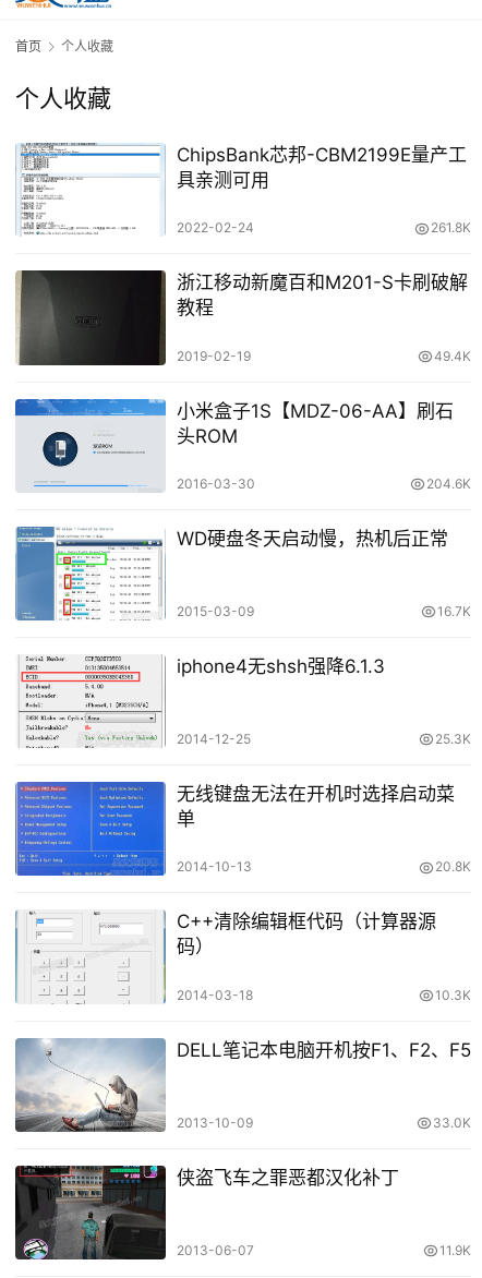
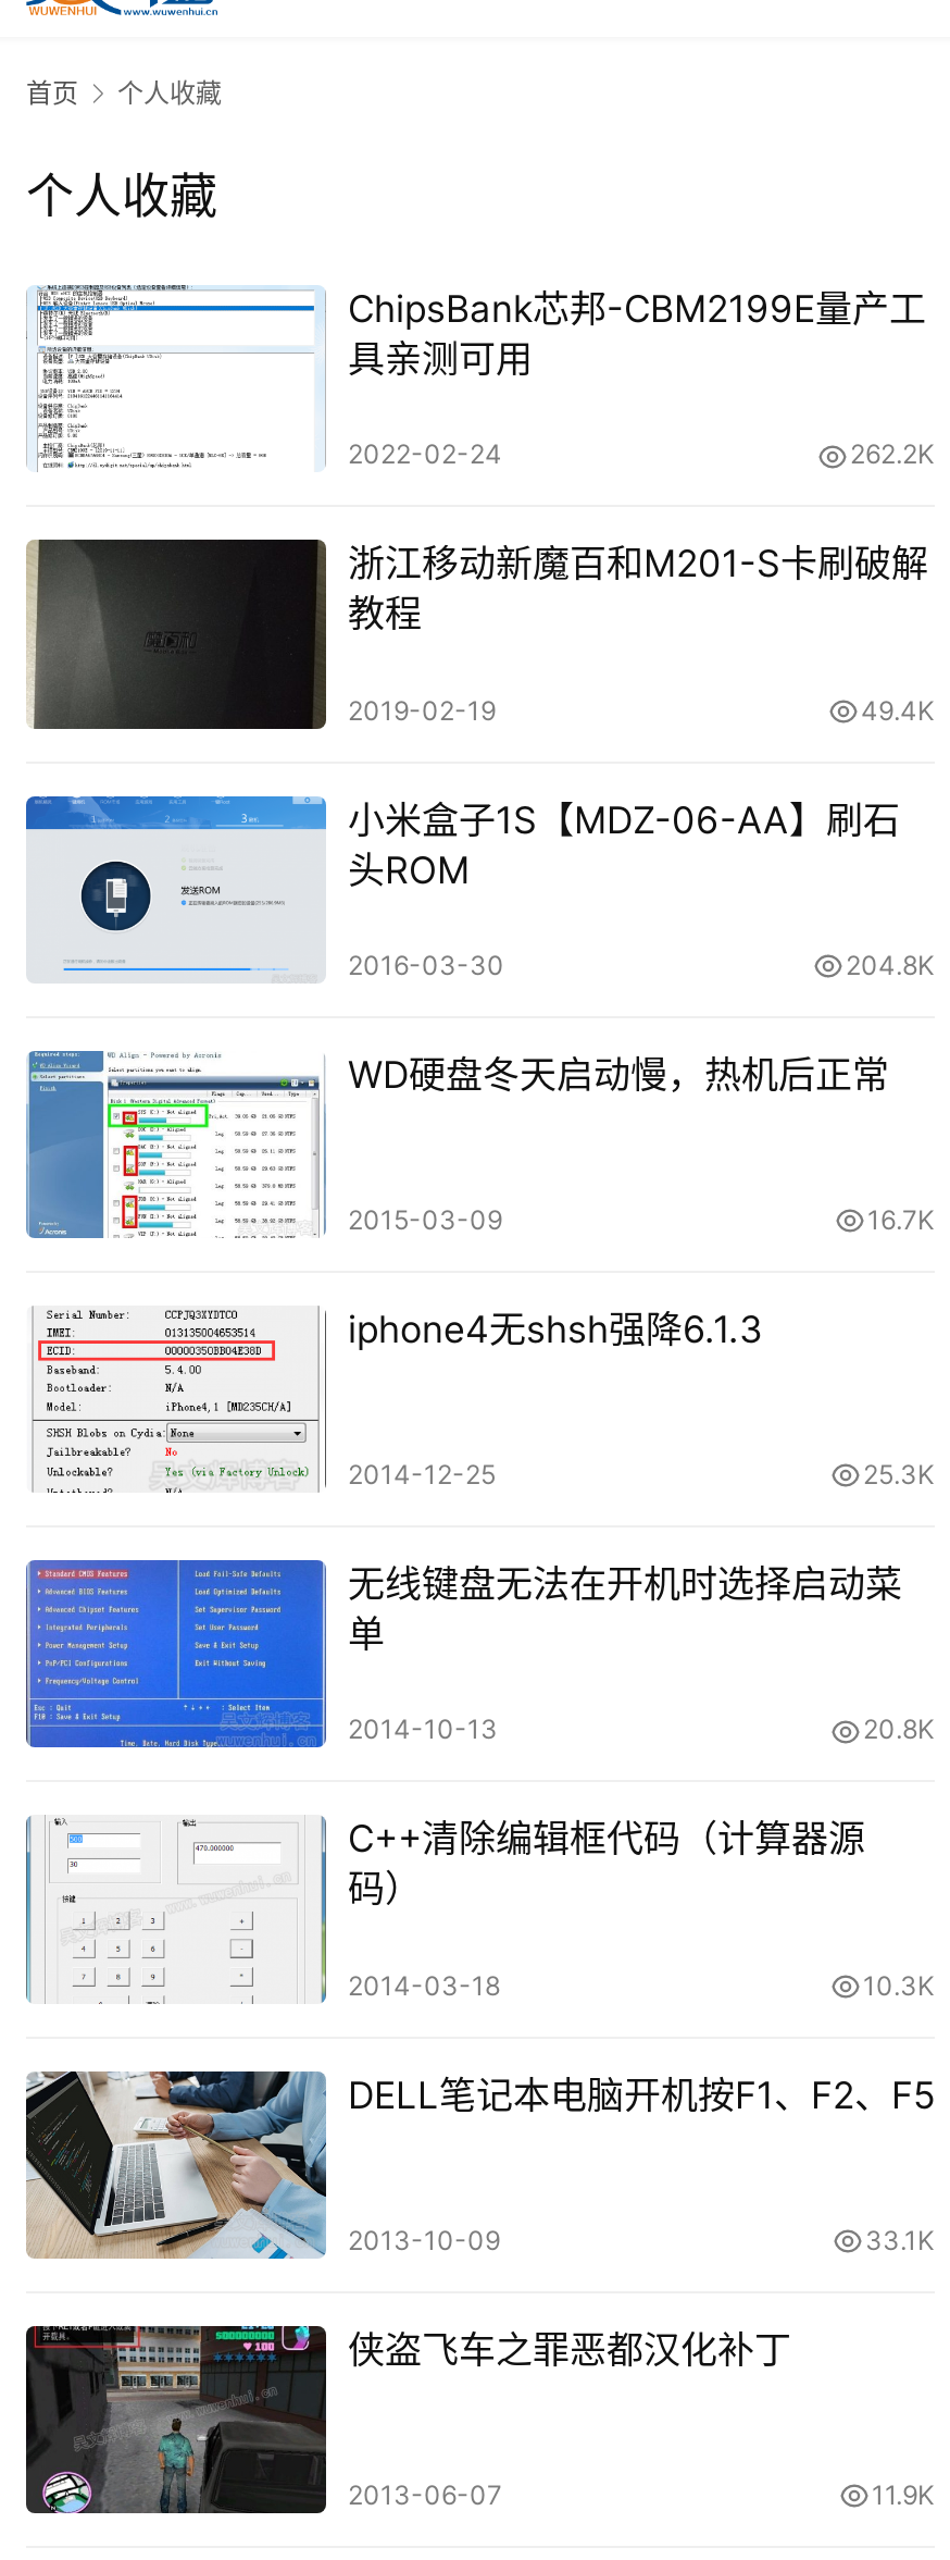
- 261.8K
+ 262.2K

- 204.6K
+ 204.8K

- [image]
+ [image]

- 33.0K
+ 33.1K
